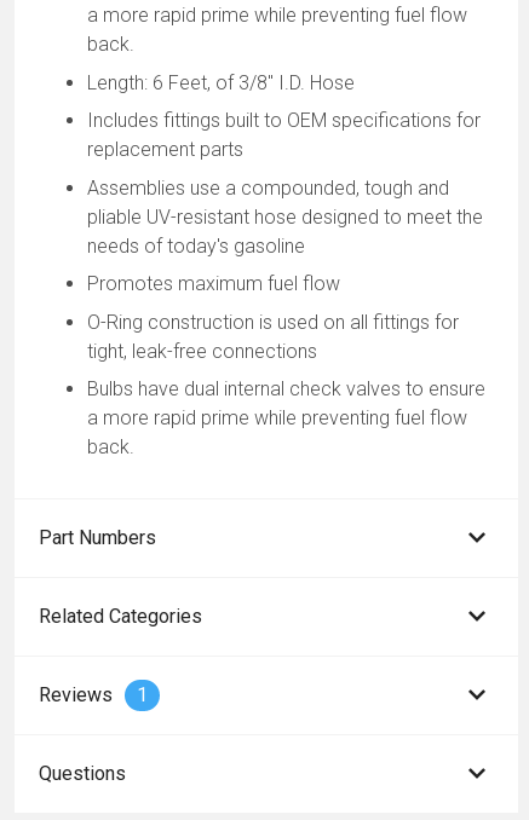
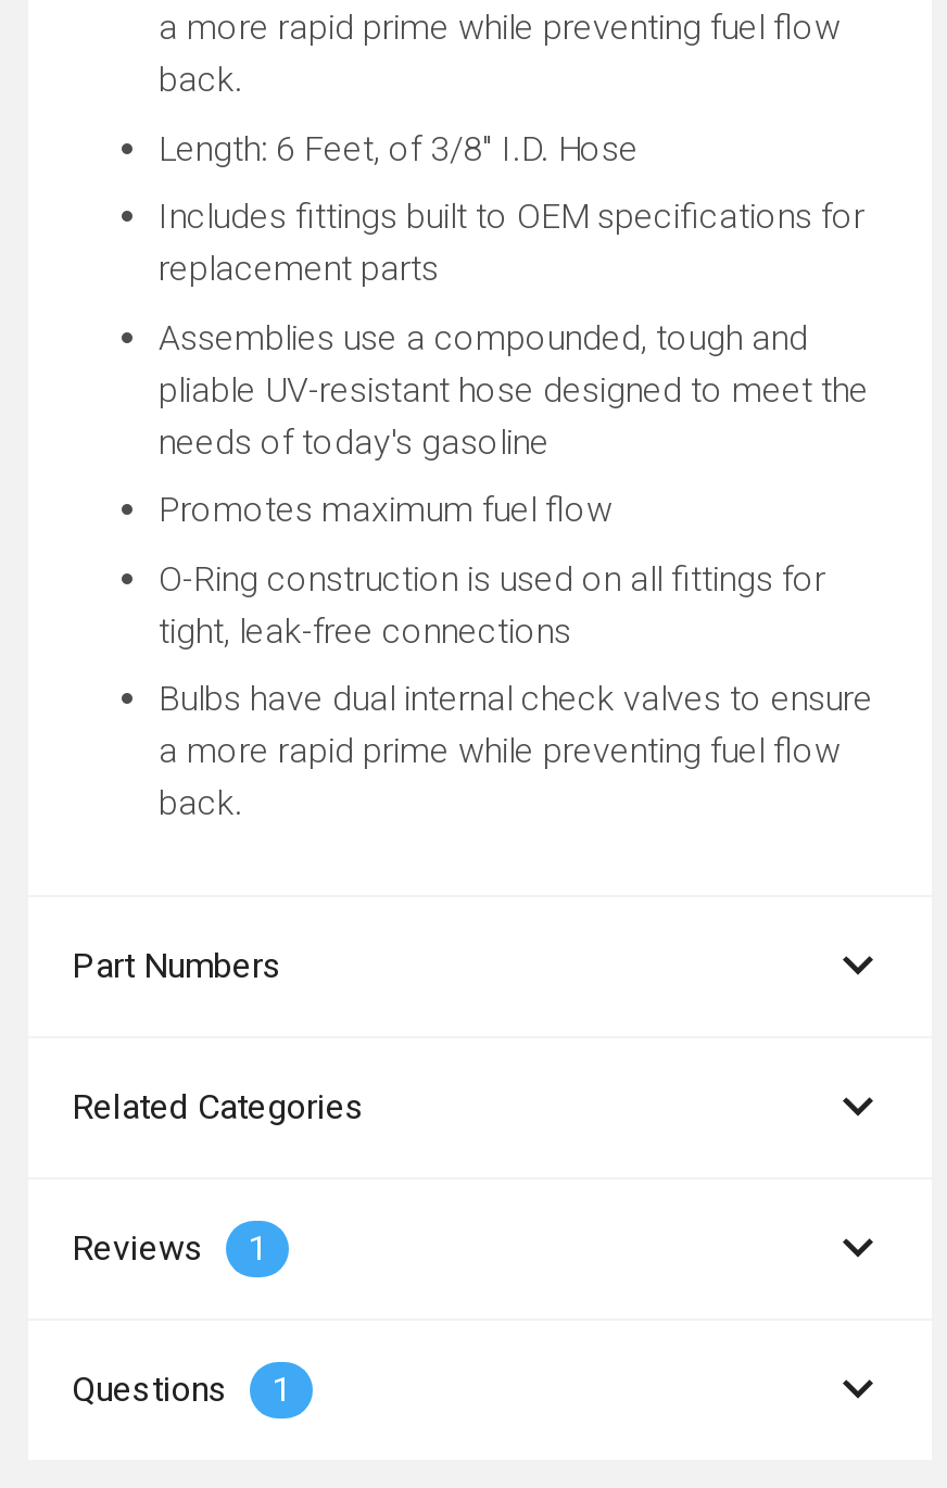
+ 1
